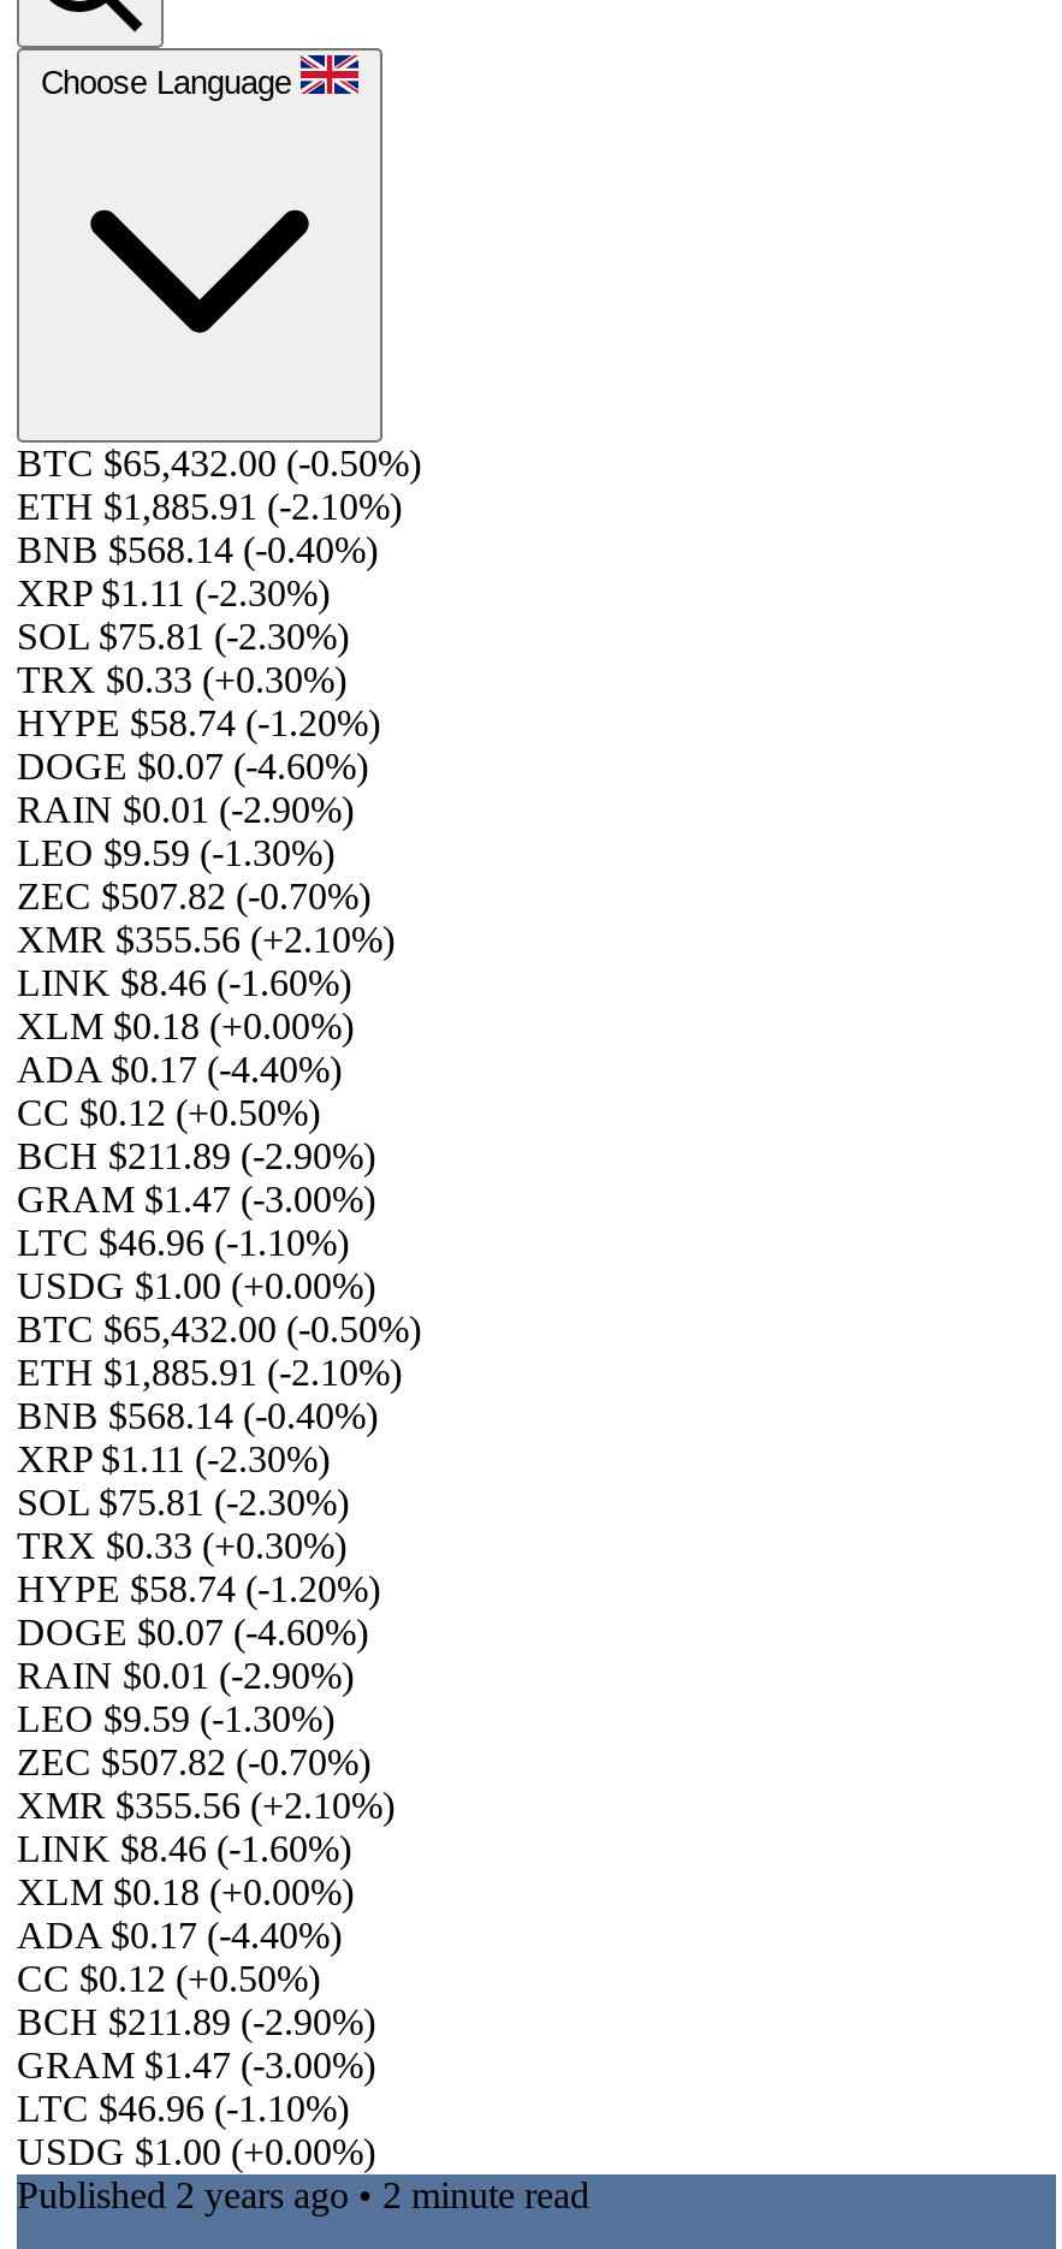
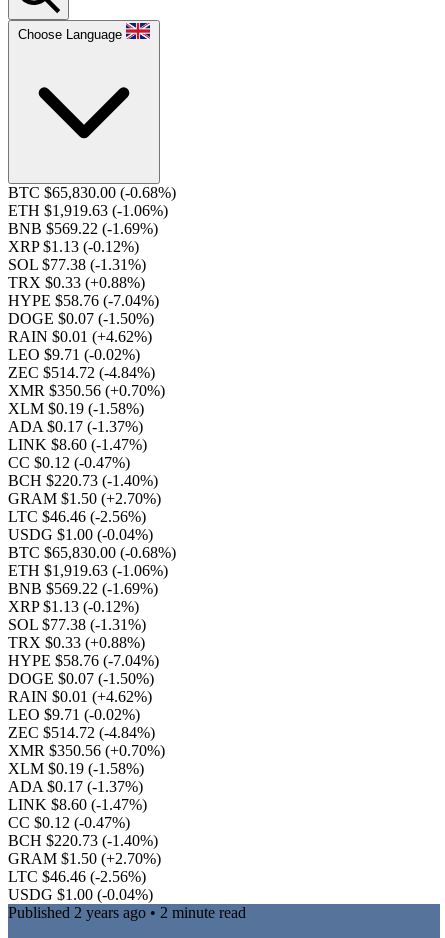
- BTC $65,432.00(-0.50%)
- ETH $1,885.91 (-2.10%)
- BNB $568.14 (-0.40%)
- XRP $1.11 (-2.30%)
- SOL $75.81 (-2.30%)
- TRX $0.33 (+0.30%)
- HYPE $58.74 (-1.20%)
- DOGE $0.07 (-4.60%)
- RAIN $0.01 (-2.90%)
- LEO $9.59 (-1.30%)
- ZEC $507.82 (-0.70%)
- XMR $355.56(+2.10%)
- LINK $8.46 (-1.60%)
- XLM $0.18 (+0.00%)
- ADA $0.17 (-4.40%)
- CC $0.12 (+0.50%)
- BCH $211.89 (-2.90%)
- GRAM $1.47 (-3.00%)
- LTC $46.96 (-1.10%)
- USDG $1.00(+0.00%)
- BTC $65,432.00 (-0.50%)
- ETH $1,885.91 (-2.10%)
- BNB $568.14 (-0.40%)
- XRP $1.11 (-2.30%)
- SOL $75.81 (-2.30%)
- TRX $0.33 (+0.30%)
- HYPE $58.74 (-1.20%)
- DOGE $0.07 (-4.60%)
- RAIN $0.01 (-2.90%)
- LEO $9.59 (-1.30%)
- ZEC $507.82 (-0.70%)
- XMR $355.56(+2.10%)
- LINK $8.46 (-1.60%)
- XLM $0.18 (+0.00%)
- ADA $0.17 (-4.40%)
- CC $0.12 (+0.50%)
- BCH $211.89 (-2.90%)
- GRAM $1.47 (-3.00%)
- LTC $46.96 (-1.10%)
- USDG $1.00(+0.00%)
+ BTC $65,830.00(-0.68%)
+ ETH $1,919.63 (-1.06%)
+ BNB $569.22 (-1.69%)
+ XRP $1.13 (-0.12%)
+ SOL $77.38 (-1.31%)
+ TRX $0.33 (+0.88%)
+ HYPE $58.76 (-7.04%)
+ DOGE $0.07 (-1.50%)
+ RAIN $0.01 (+4.62%)
+ LEO $9.71 (-0.02%)
+ ZEC $514.72 (-4.84%)
+ XMR $350.56(+0.70%)
+ XLM $0.19 (-1.58%)
+ ADA $0.17 (-1.37%)
+ LINK $8.60 (-1.47%)
+ CC $0.12 (-0.47%)
+ BCH $220.73 (-1.40%)
+ GRAM $1.50 (+2.70%)
+ LTC $46.46 (-2.56%)
+ USDG $1.00(-0.04%)
+ BTC $65,830.00 (-0.68%)
+ ETH $1,919.63 (-1.06%)
+ BNB $569.22 (-1.69%)
+ XRP $1.13 (-0.12%)
+ SOL $77.38 (-1.31%)
+ TRX $0.33 (+0.88%)
+ HYPE $58.76 (-7.04%)
+ DOGE $0.07 (-1.50%)
+ RAIN $0.01 (+4.62%)
+ LEO $9.71 (-0.02%)
+ ZEC $514.72 (-4.84%)
+ XMR $350.56(+0.70%)
+ XLM $0.19 (-1.58%)
+ ADA $0.17 (-1.37%)
+ LINK $8.60 (-1.47%)
+ CC $0.12 (-0.47%)
+ BCH $220.73 (-1.40%)
+ GRAM $1.50 (+2.70%)
+ LTC $46.46 (-2.56%)
+ USDG $1.00(-0.04%)
